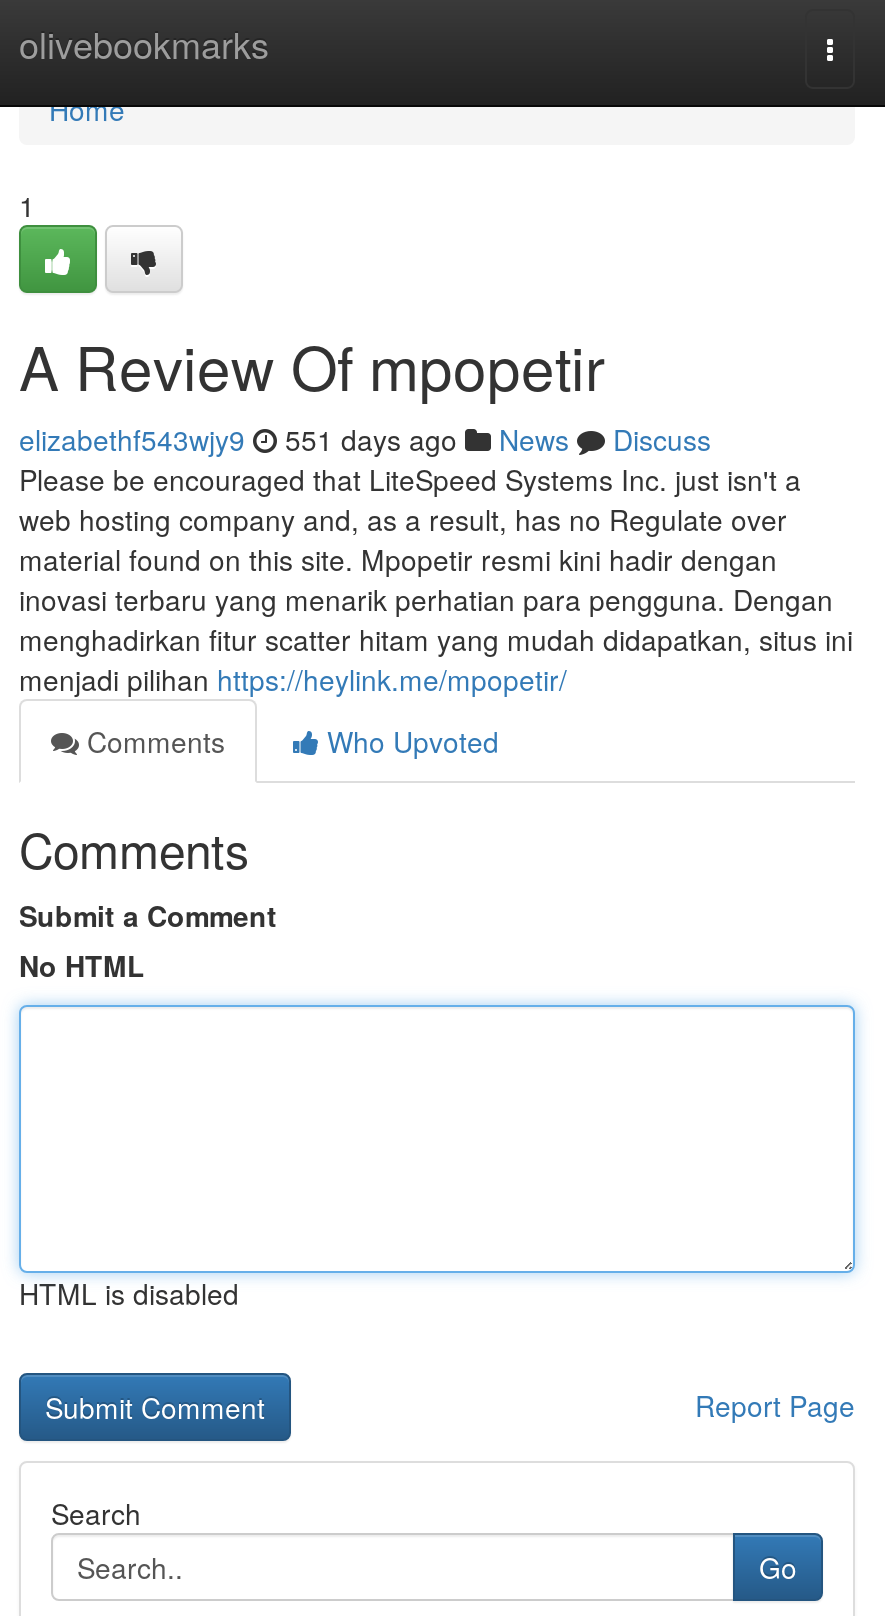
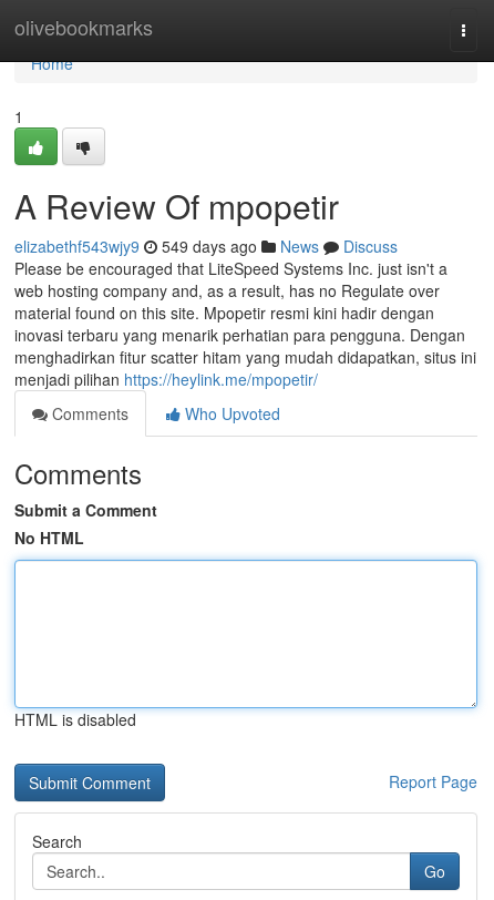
- elizabethf543wjy9 551 days ago News Discuss
+ elizabethf543wjy9 549 days ago News Discuss
